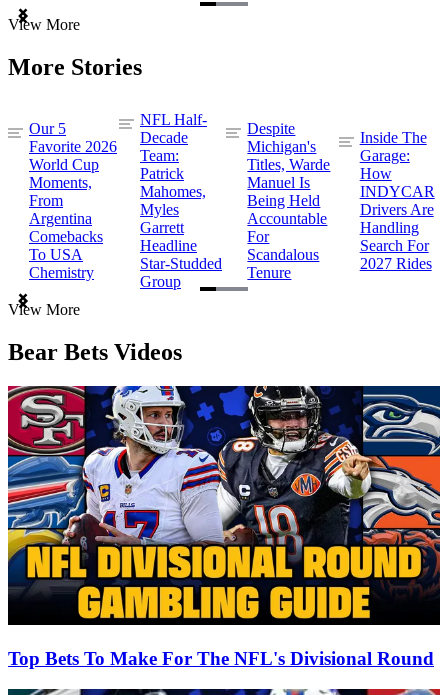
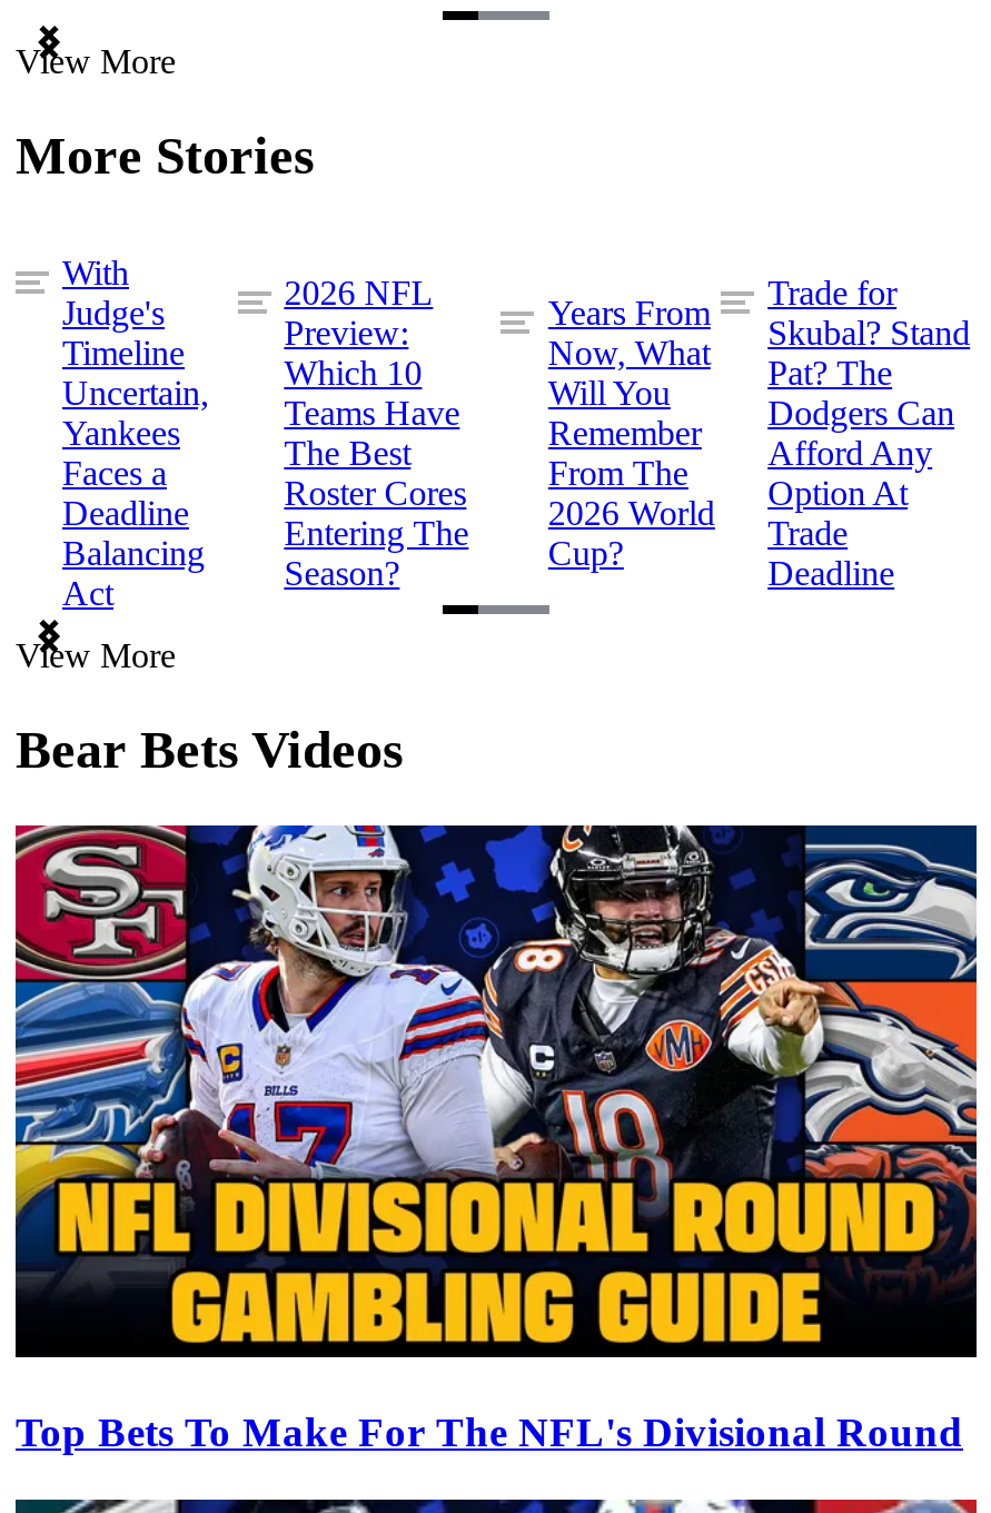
- NFL Half-
- Decade
- Team:
- Patrick
- Mahomes,
- Myles
- Garrett
- Headline
- Star-Studded
- Group
+ 2026 NFL
+ Preview:
+ Which 10
+ Teams Have
+ The Best
+ Roster Cores
+ Entering The
+ Season?

- Our 5
- Favorite 2026
- World Cup
- Moments,
- From
- Argentina
- Comebacks
- To USA
- Chemistry
+ With
+ Judge's
+ Timeline
+ Uncertain,
+ Yankees
+ Faces a
+ Deadline
+ Balancing
+ Act

- Despite
- Michigan's
- Titles, Warde
- Manuel Is
- Being Held
- Accountable
- For
- Scandalous
- Tenure
+ Years From
+ Now, What
+ Will You
+ Remember
+ From The
+ 2026 World
+ Cup?

- Inside The
- Garage:
- How
- INDYCAR
- Drivers Are
- Handling
- Search For
- 2027 Rides
+ Trade for
+ Skubal? Stand
+ Pat? The
+ Dodgers Can
+ Afford Any
+ Option At
+ Trade
+ Deadline
